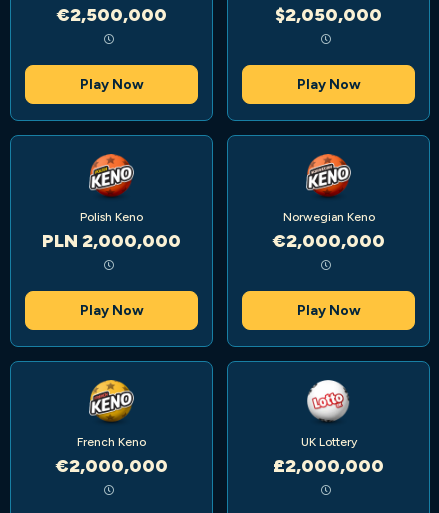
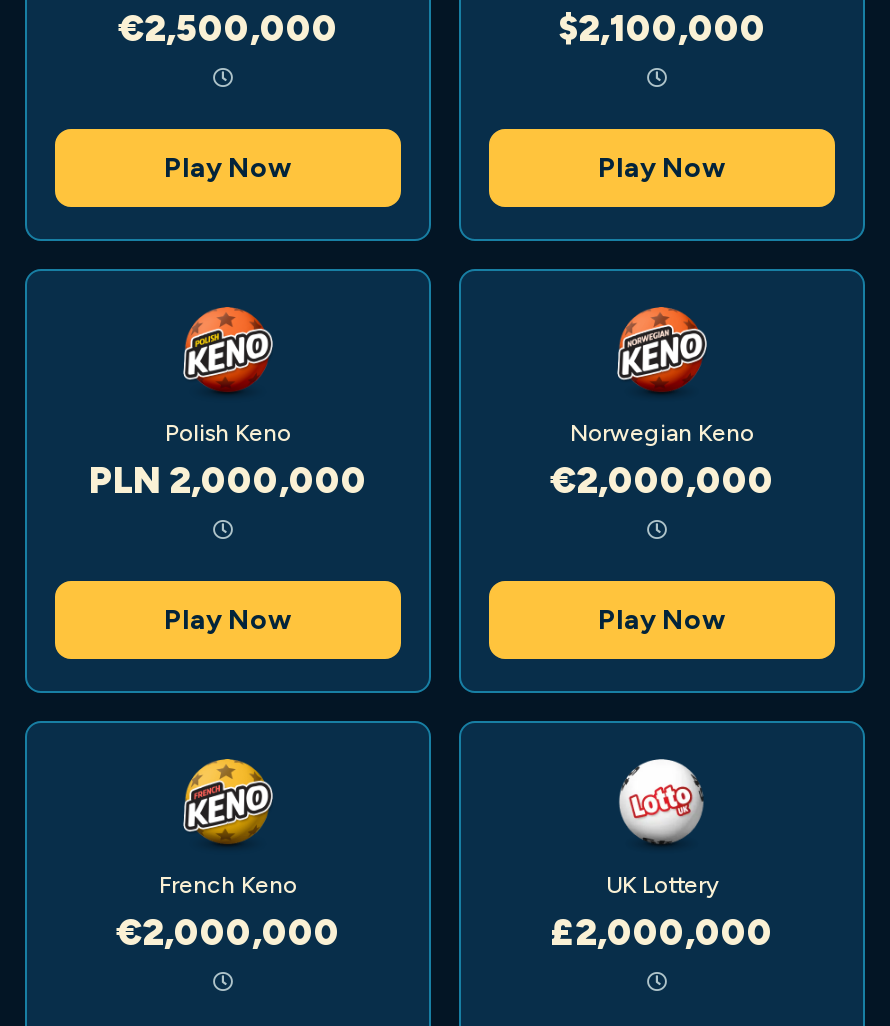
- $2,050,000
+ $2,100,000
